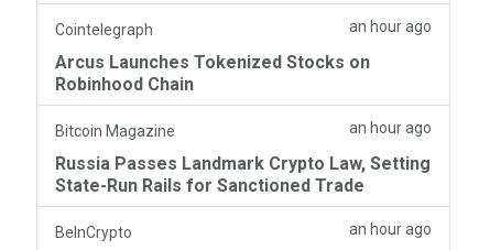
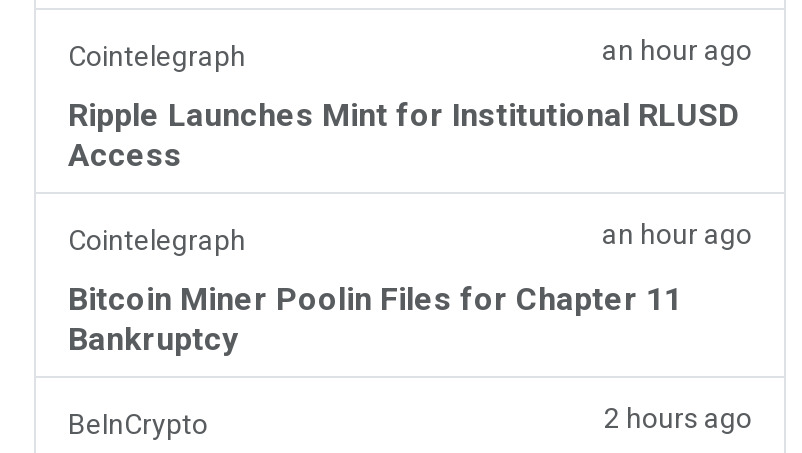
- Arcus Launches Tokenized Stocks on
- Robinhood Chain
+ Ripple Launches Mint for Institutional RLUSD
+ Access

- Bitcoin Magazine
+ Cointelegraph

- Russia Passes Landmark Crypto Law, Setting
- State-Run Rails for Sanctioned Trade
+ Bitcoin Miner Poolin Files for Chapter 11
+ Bankruptcy

- an hour ago
+ 2 hours ago
